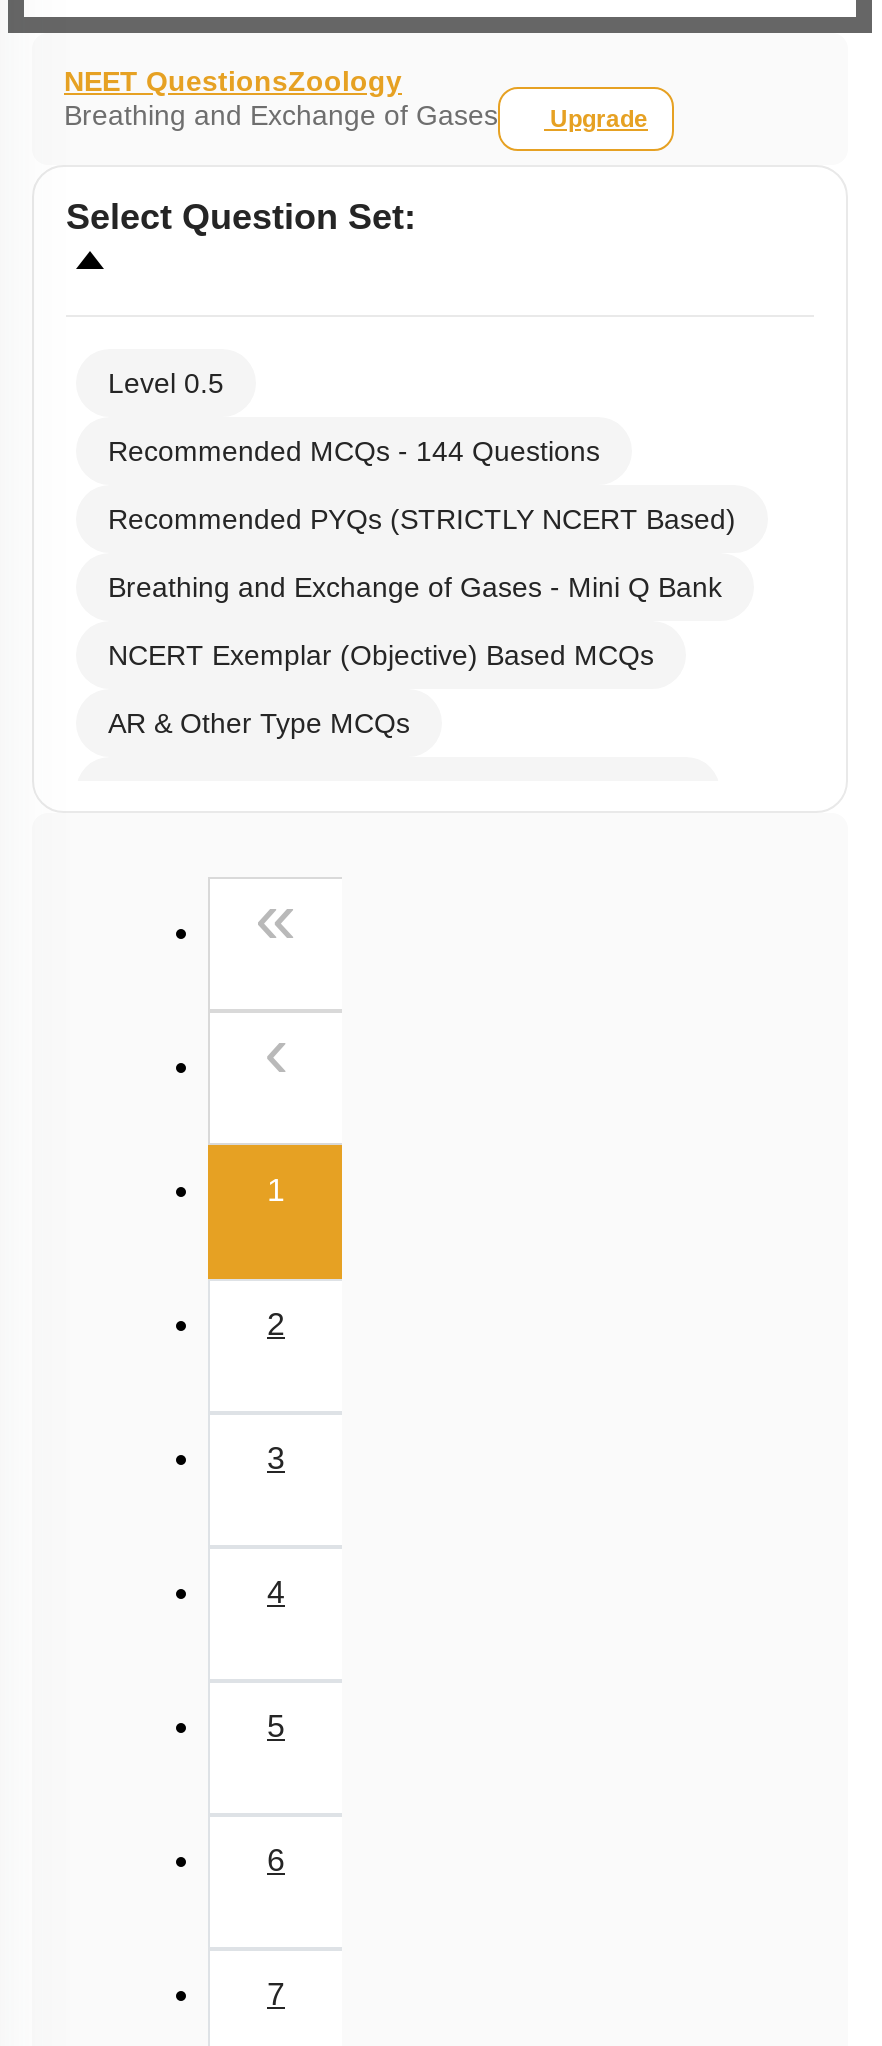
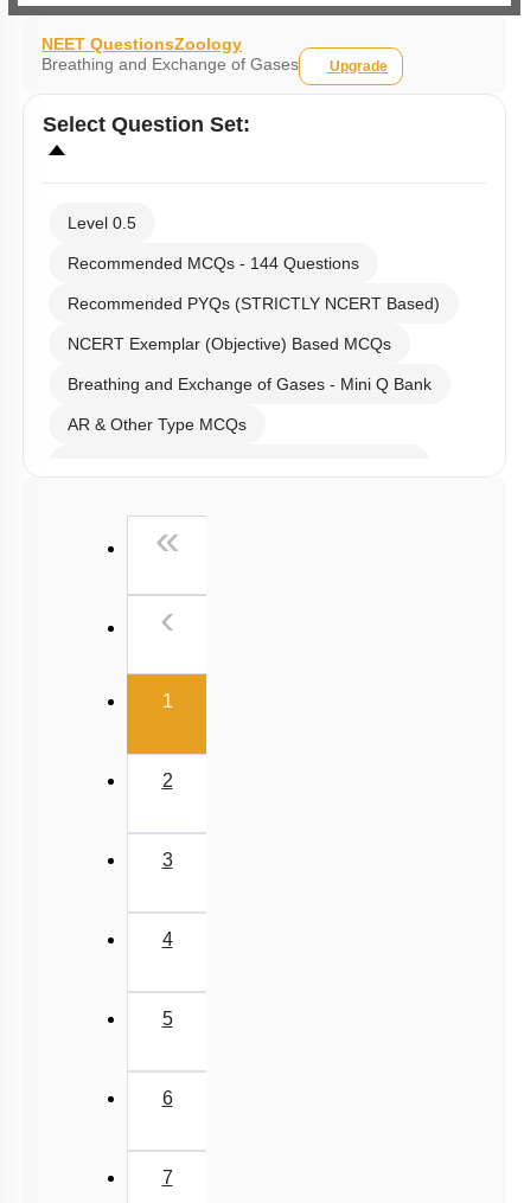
moved down: Breathing and Exchange of Gases - Mini Q Bank

moved up: NCERT Exemplar (Objective) Based MCQs
